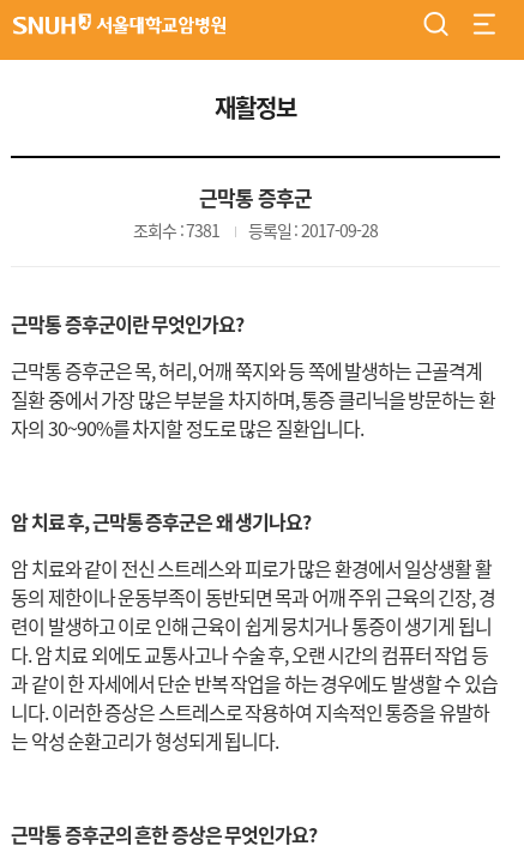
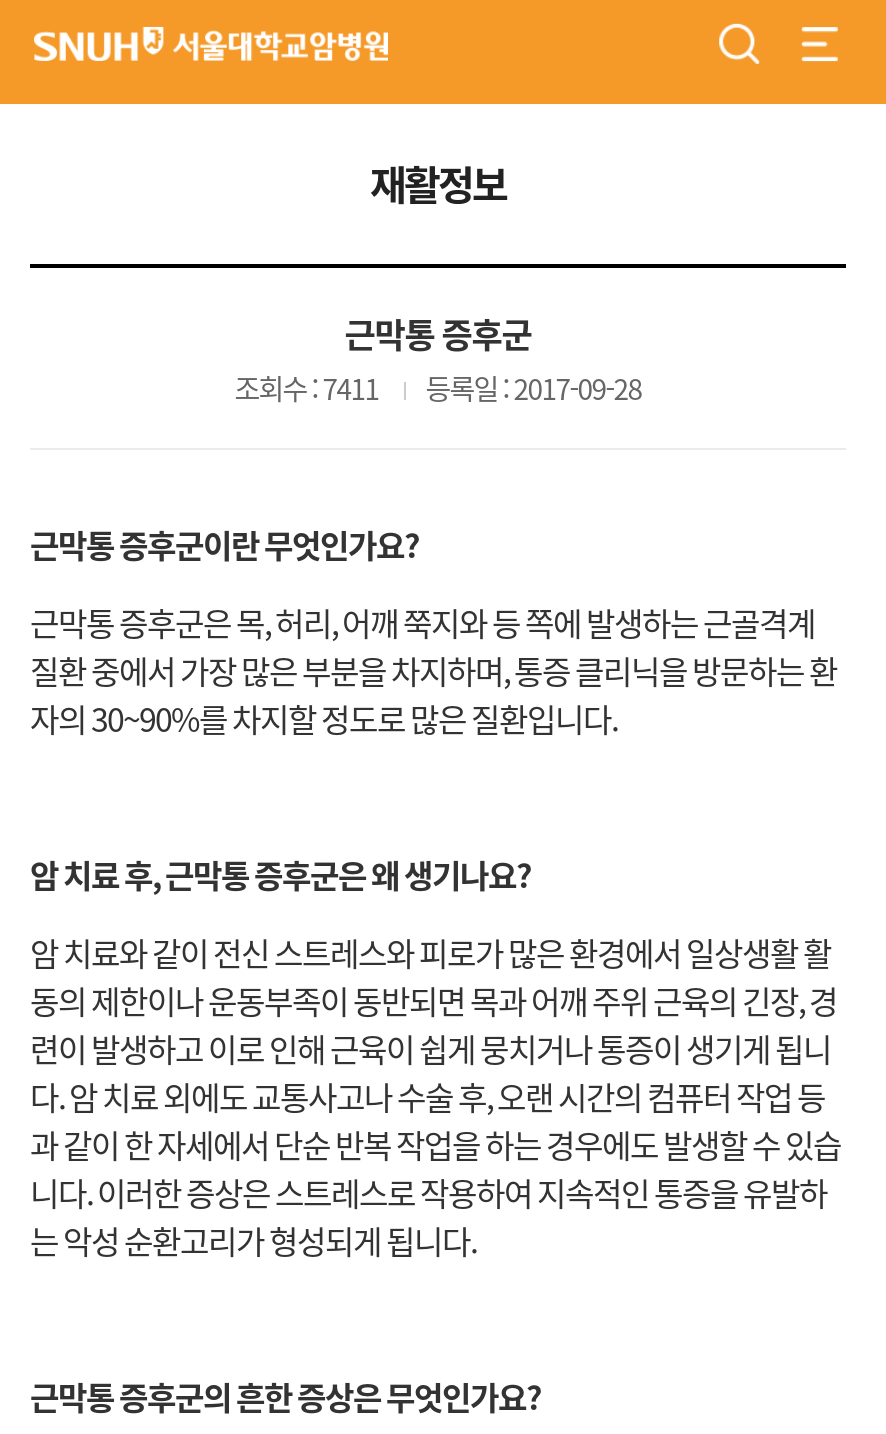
- 조회수 : 7381 등록일 : 2017-09-28
+ 조회수 : 7411 등록일 : 2017-09-28
